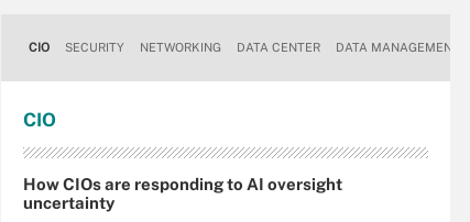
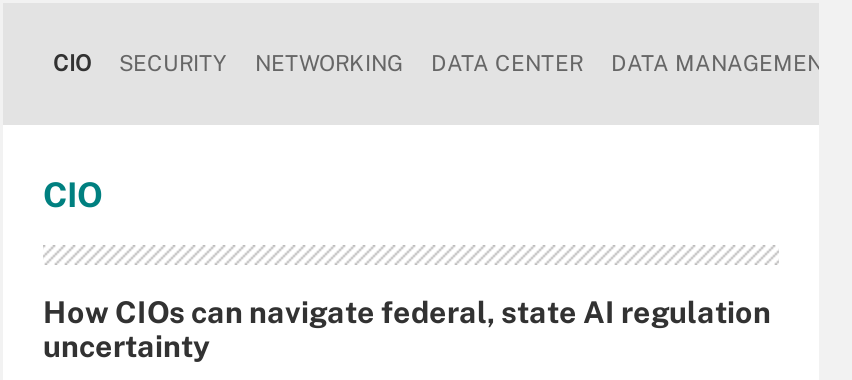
- How CIOs are responding to AI oversight
+ How CIOs can navigate federal, state AI regulation
